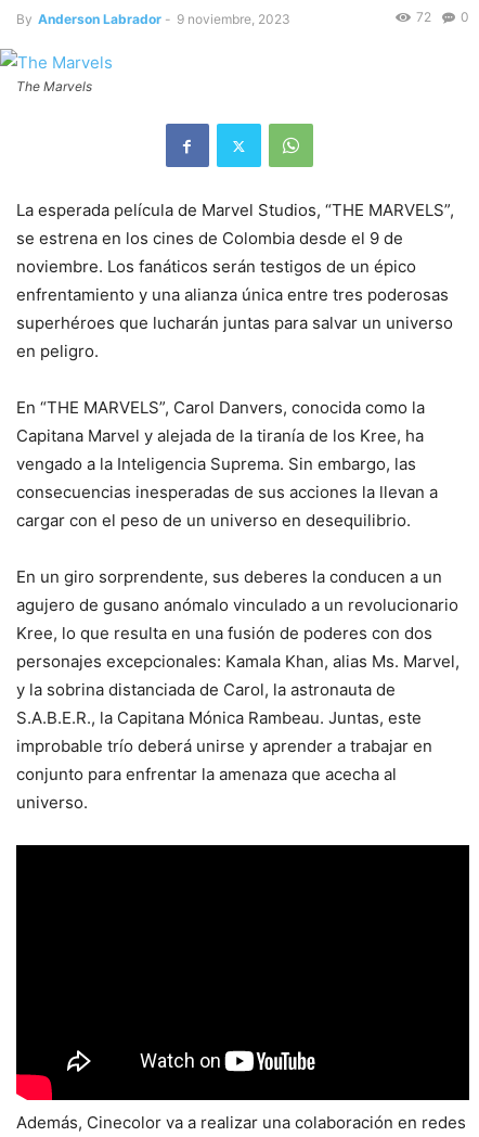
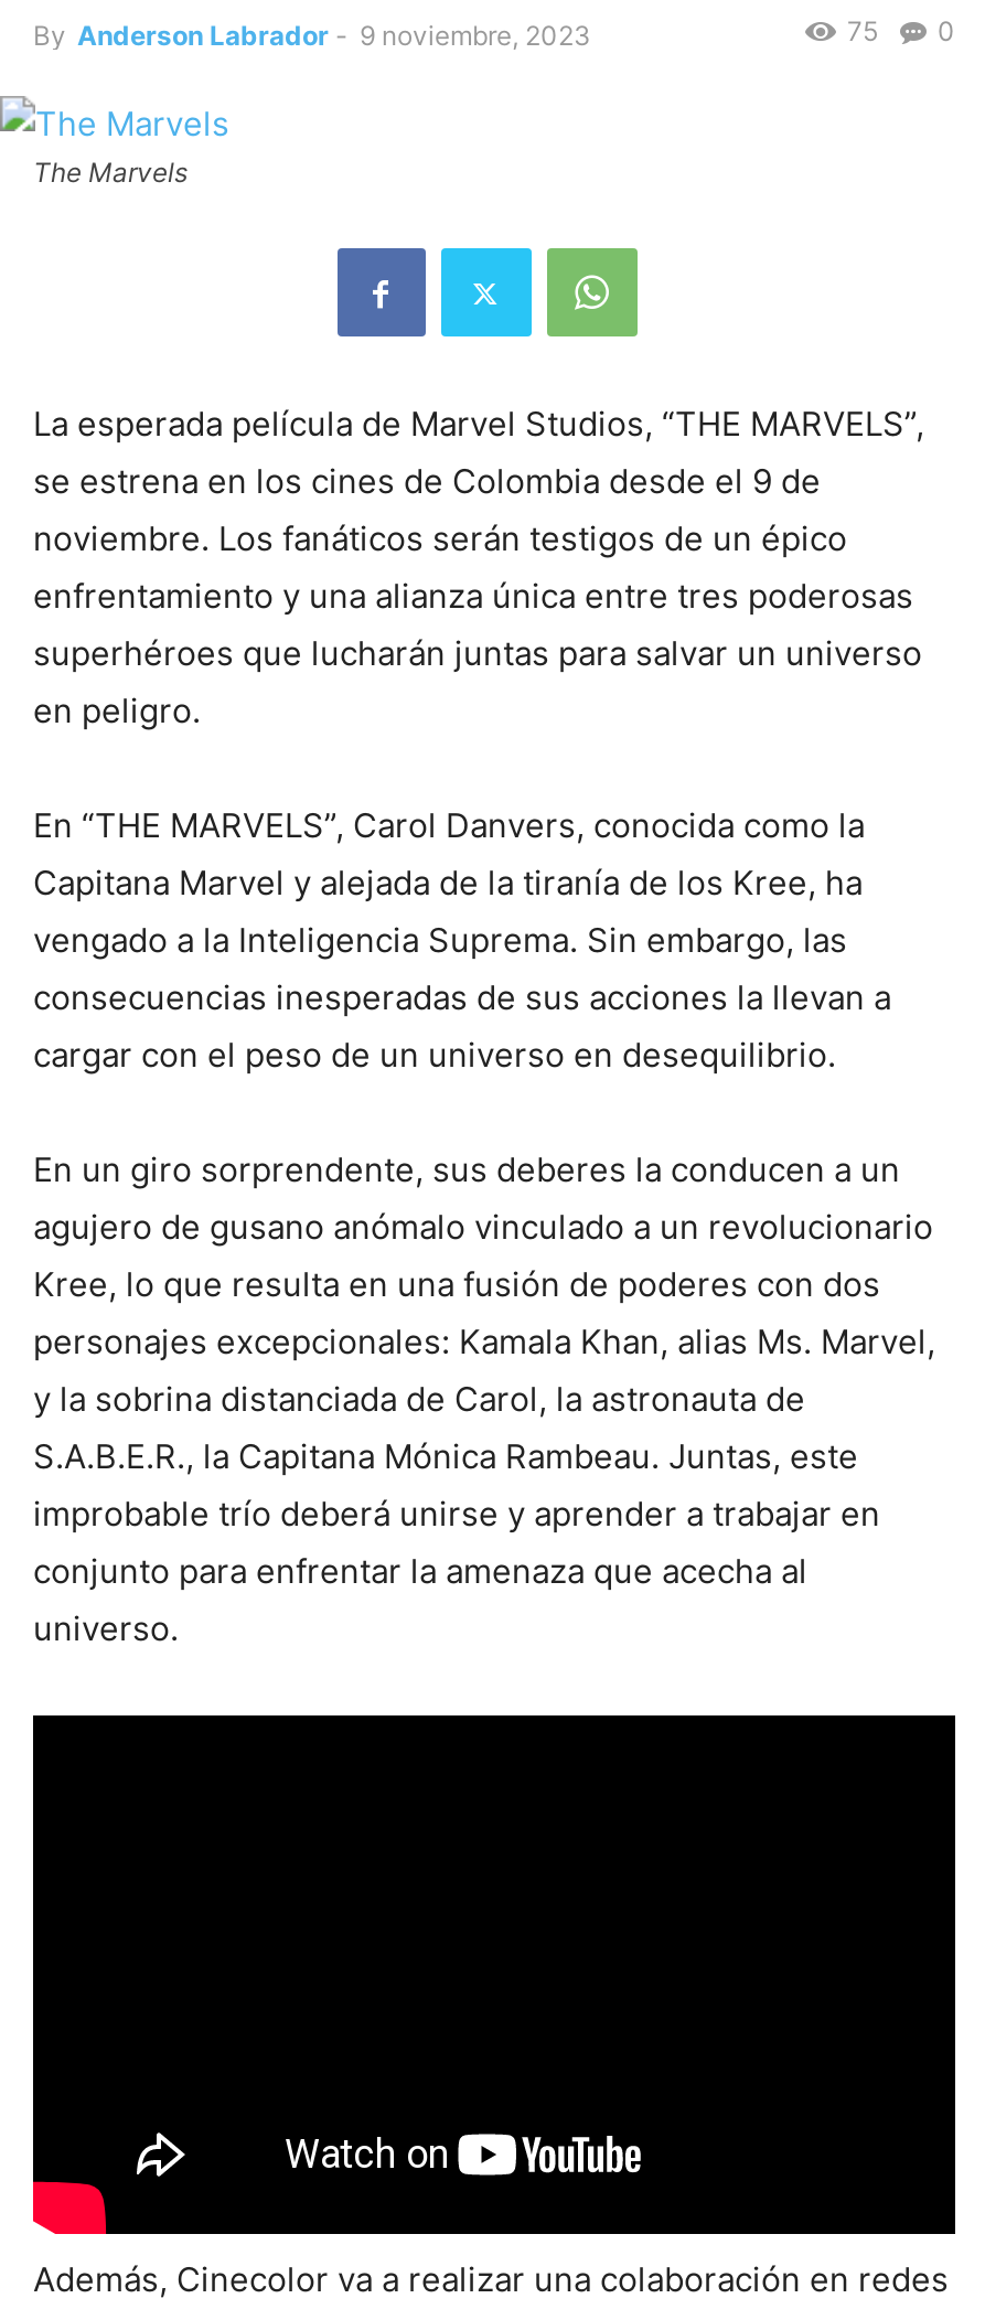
- 72 0
+ 75 0
